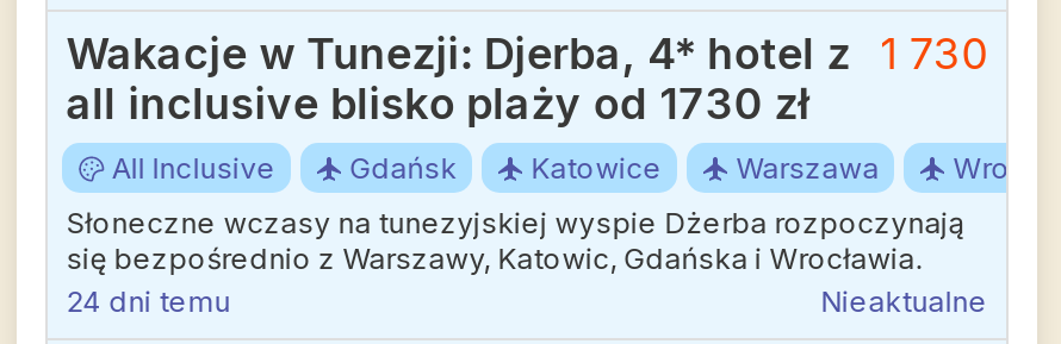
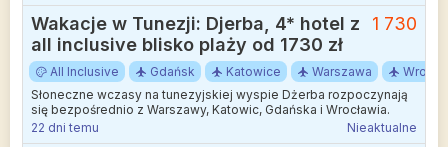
- 24 dni temu
+ 22 dni temu
